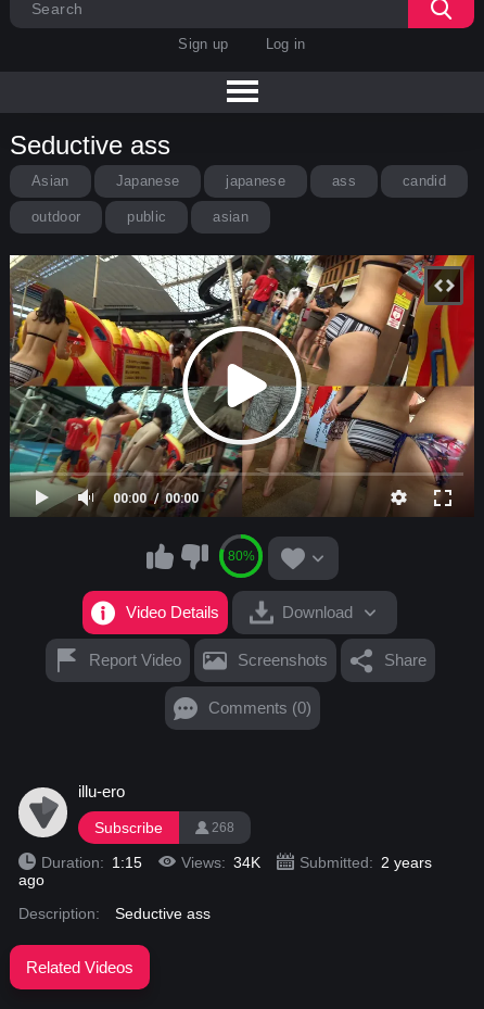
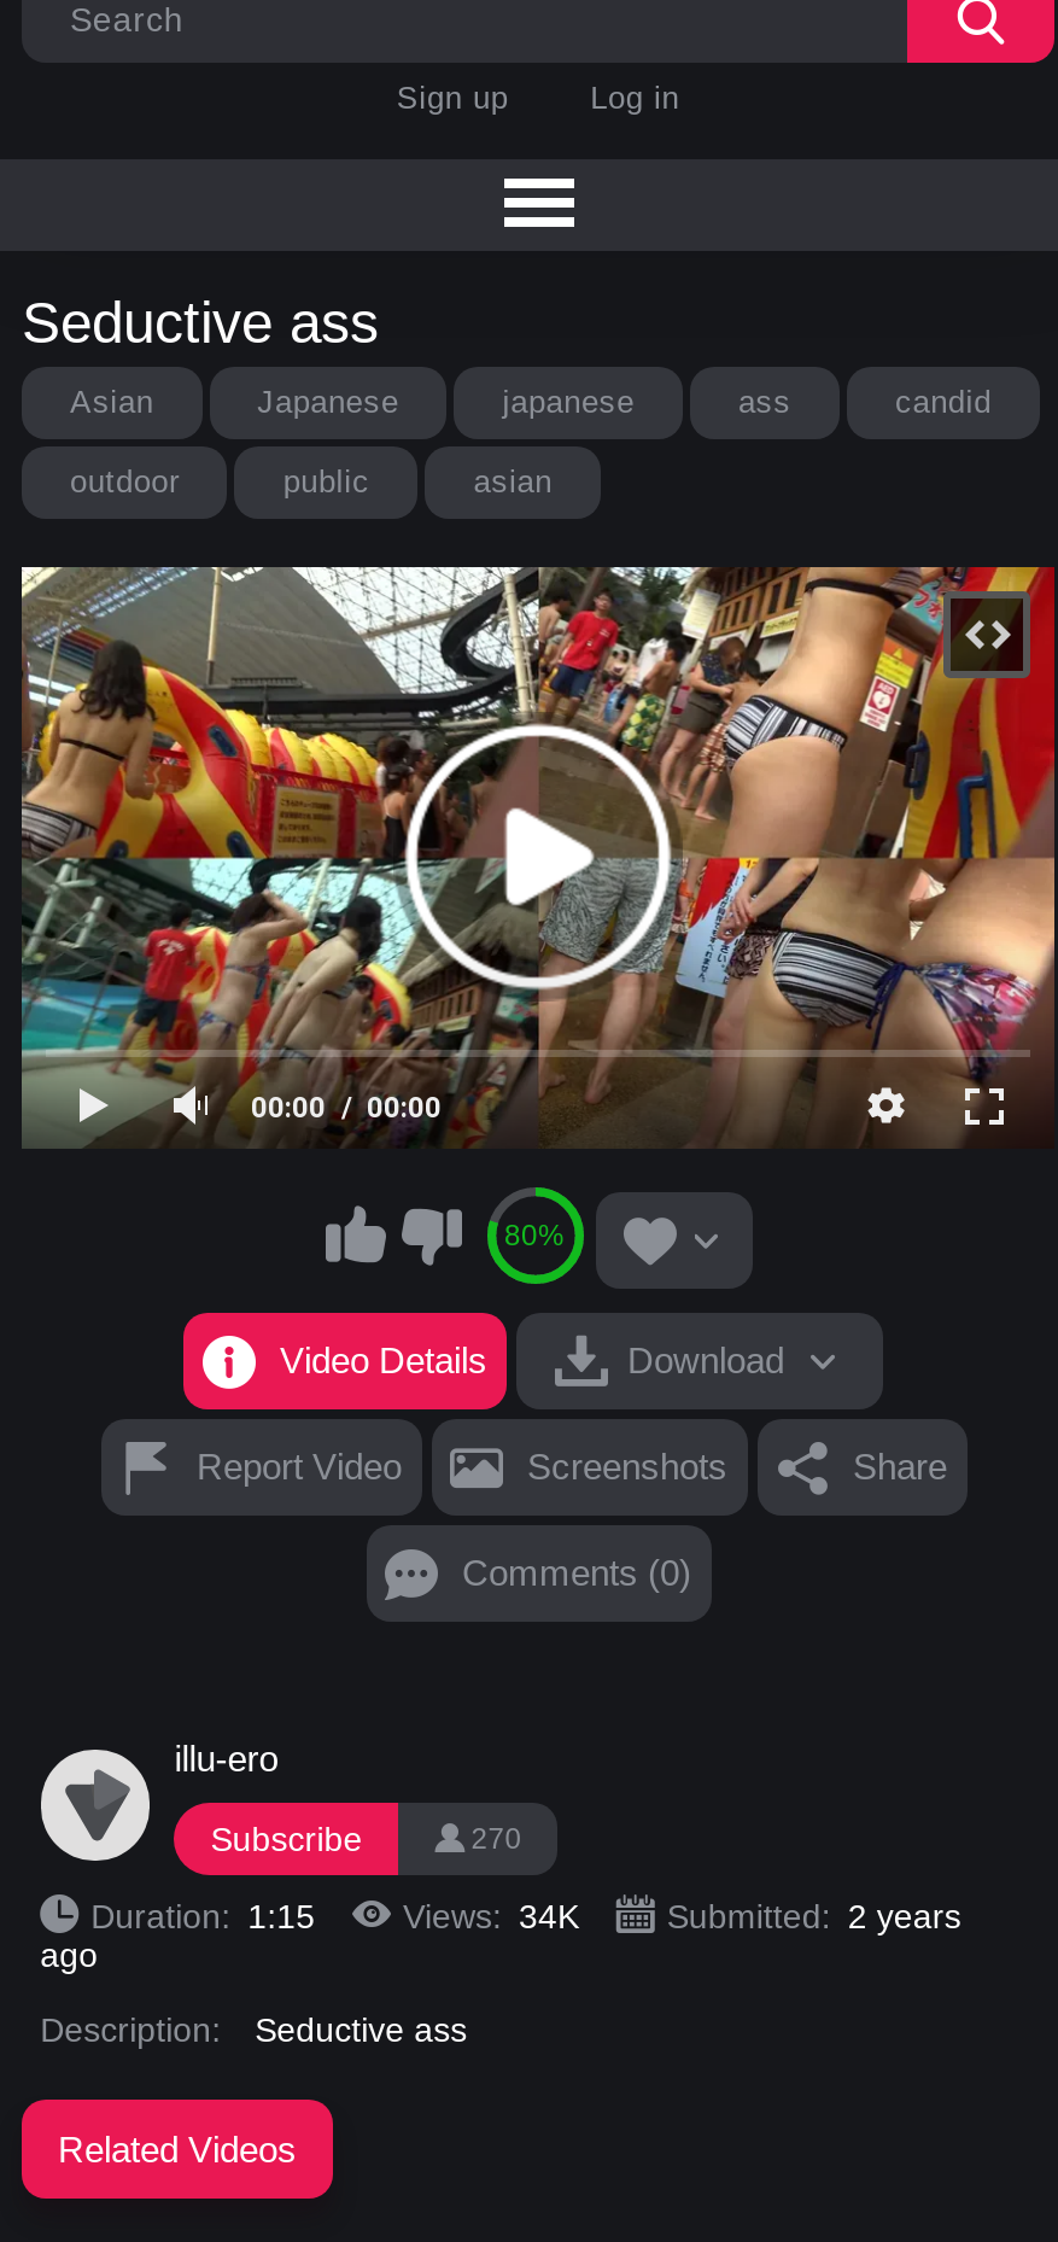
- 268
+ 270
